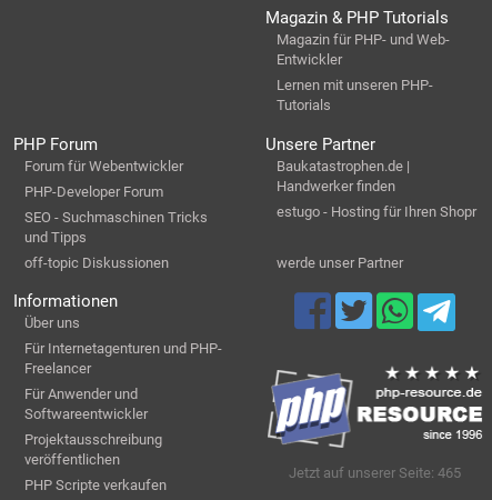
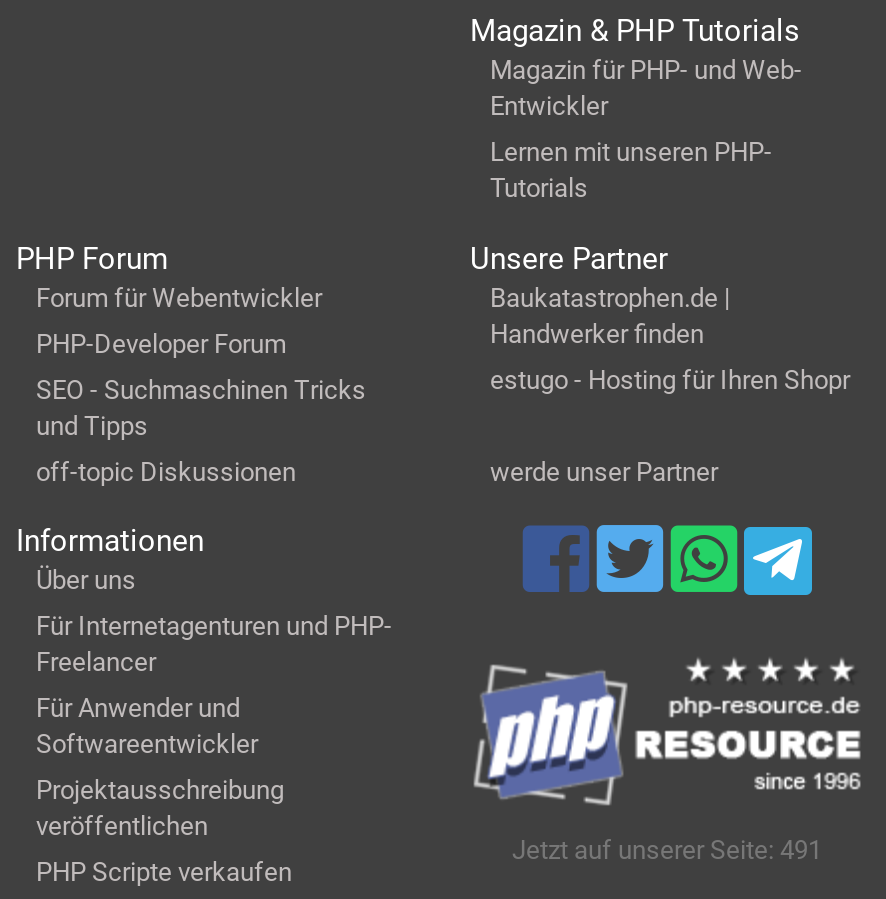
- Jetzt auf unserer Seite: 465
+ Jetzt auf unserer Seite: 491
